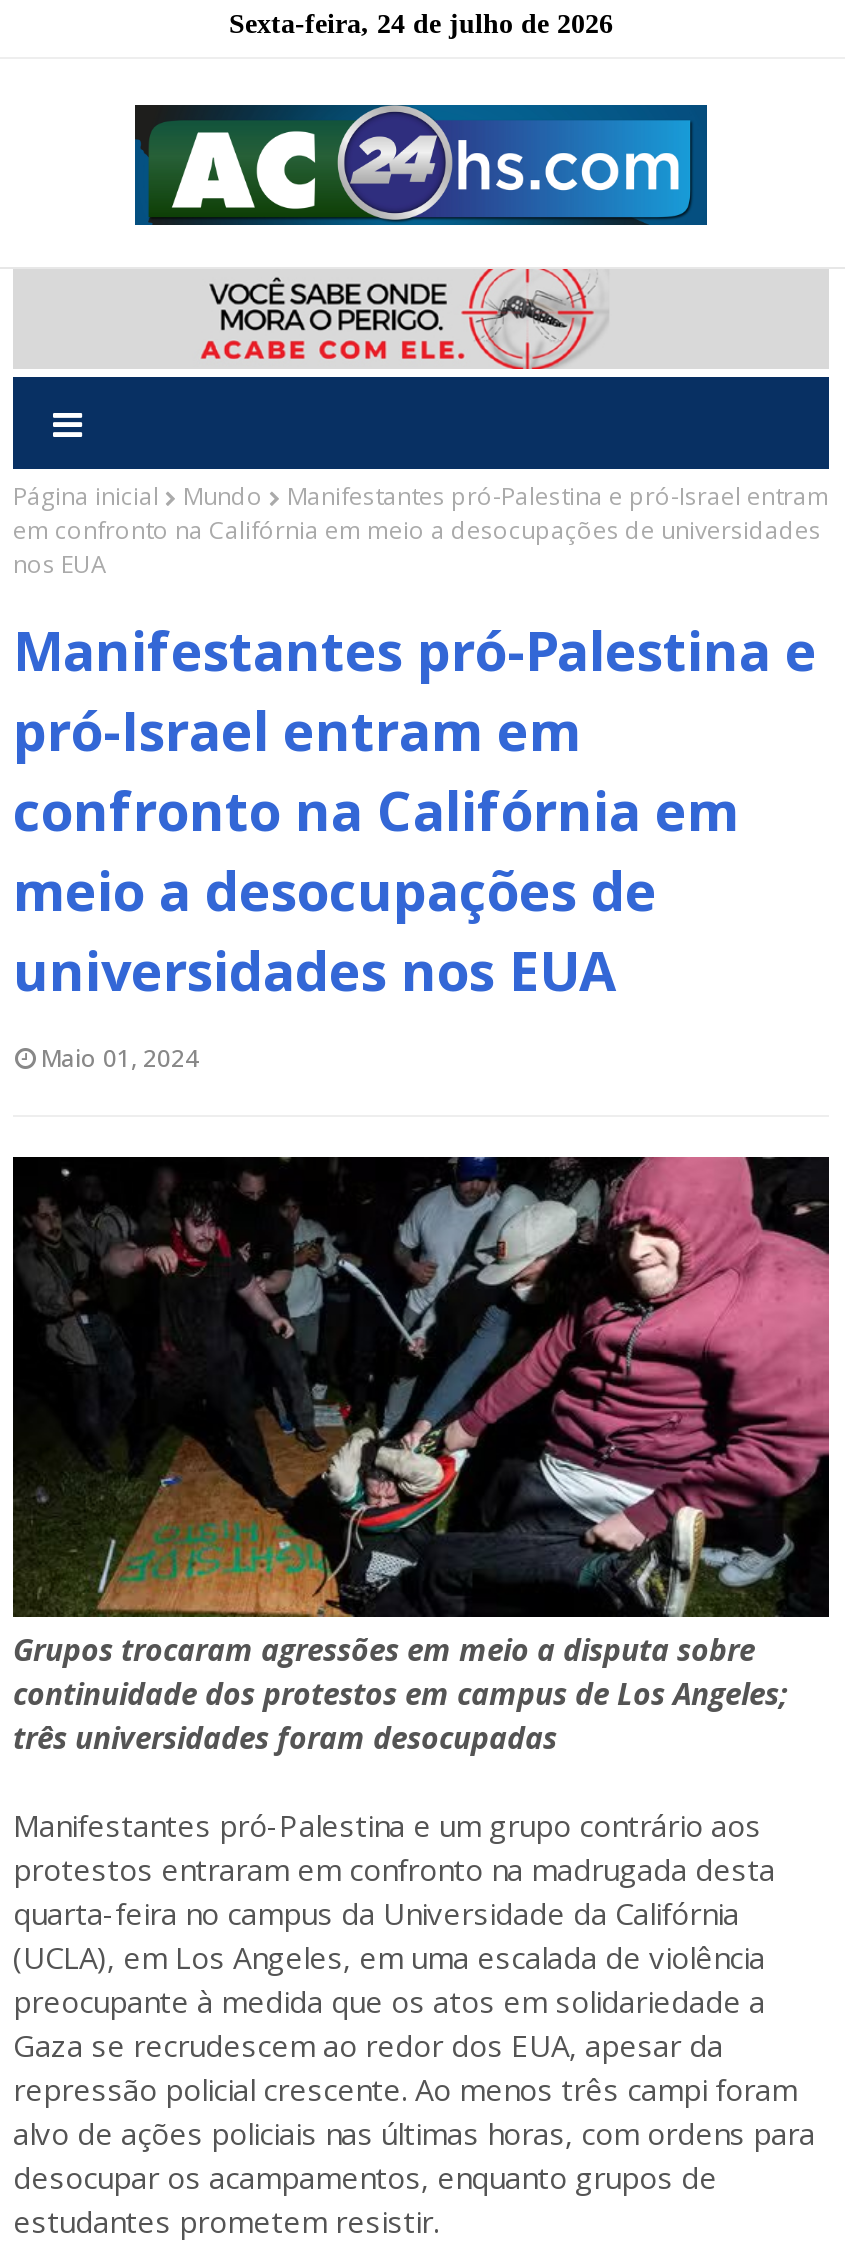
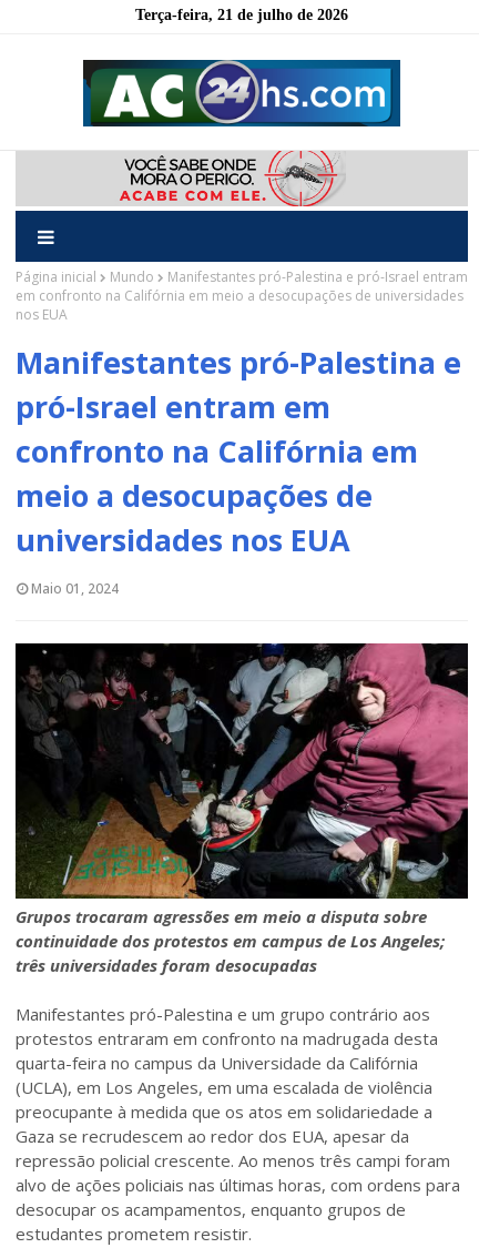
- Sexta-feira, 24 de julho de 2026
+ Terça-feira, 21 de julho de 2026
